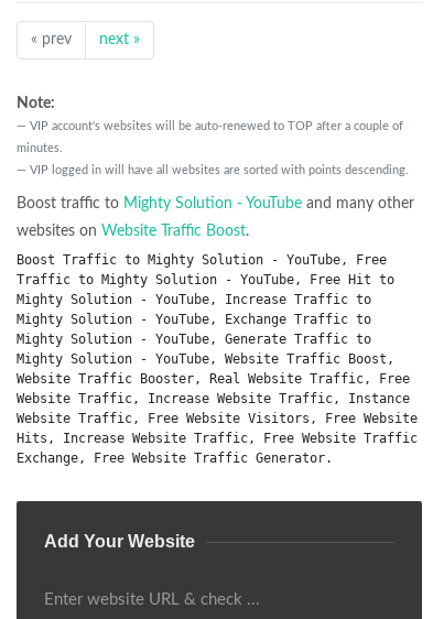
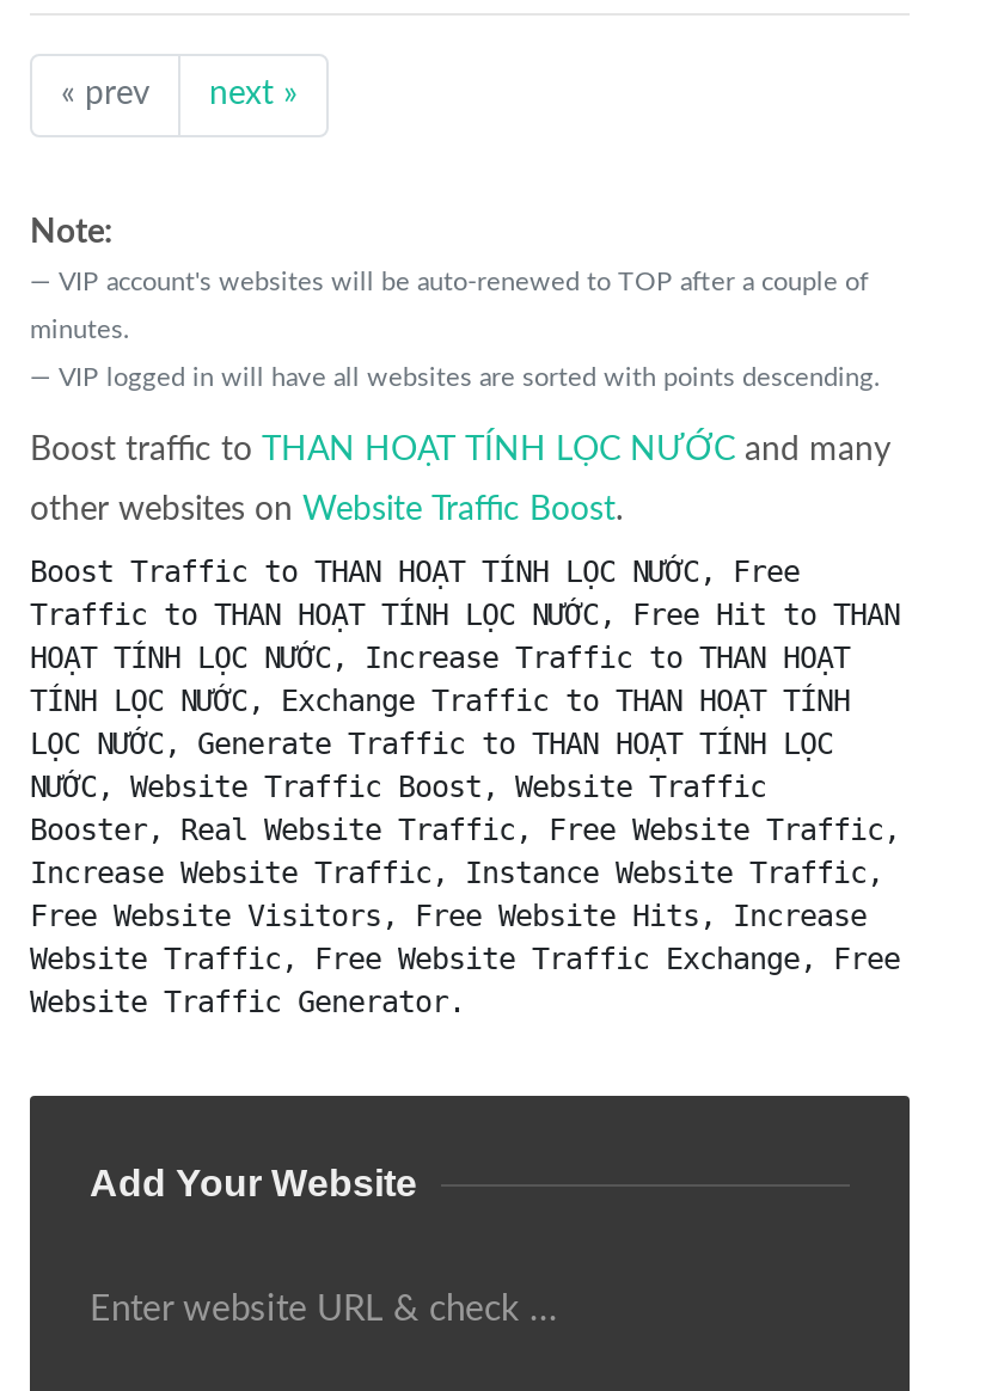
- Boost traffic to Mighty Solution - YouTube and many other
+ Boost traffic to THAN HOẠT TÍNH LỌC NƯỚC and many

- websites on Website Traffic Boost.
+ other websites on Website Traffic Boost.

- Boost Traffic to Mighty Solution - YouTube, Free
- Traffic to Mighty Solution - YouTube, Free Hit to
- Mighty Solution - YouTube, Increase Traffic to
- Mighty Solution - YouTube, Exchange Traffic to
- Mighty Solution - YouTube, Generate Traffic to
- Mighty Solution - YouTube, Website Traffic Boost,
- Website Traffic Booster, Real Website Traffic, Free
- Website Traffic, Increase Website Traffic, Instance
- Website Traffic, Free Website Visitors, Free Website
- Hits, Increase Website Traffic, Free Website Traffic
- Exchange, Free Website Traffic Generator.
+ Boost Traffic to THAN HOẠT TÍNH LỌC NƯỚC, Free
+ Traffic to THAN HOẠT TÍNH LỌC NƯỚC, Free Hit to THAN
+ HOẠT TÍNH LỌC NƯỚC, Increase Traffic to THAN HOẠT
+ TÍNH LỌC NƯỚC, Exchange Traffic to THAN HOẠT TÍNH
+ LỌC NƯỚC, Generate Traffic to THAN HOẠT TÍNH LỌC
+ NƯỚC, Website Traffic Boost, Website Traffic
+ Booster, Real Website Traffic, Free Website Traffic,
+ Increase Website Traffic, Instance Website Traffic,
+ Free Website Visitors, Free Website Hits, Increase
+ Website Traffic, Free Website Traffic Exchange, Free
+ Website Traffic Generator.
